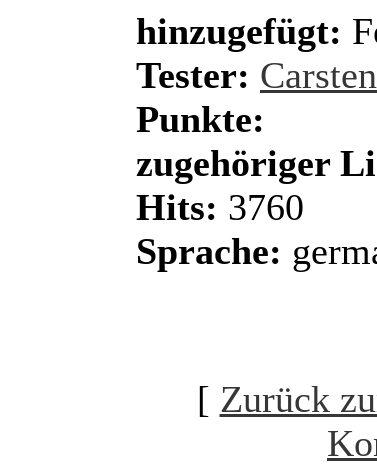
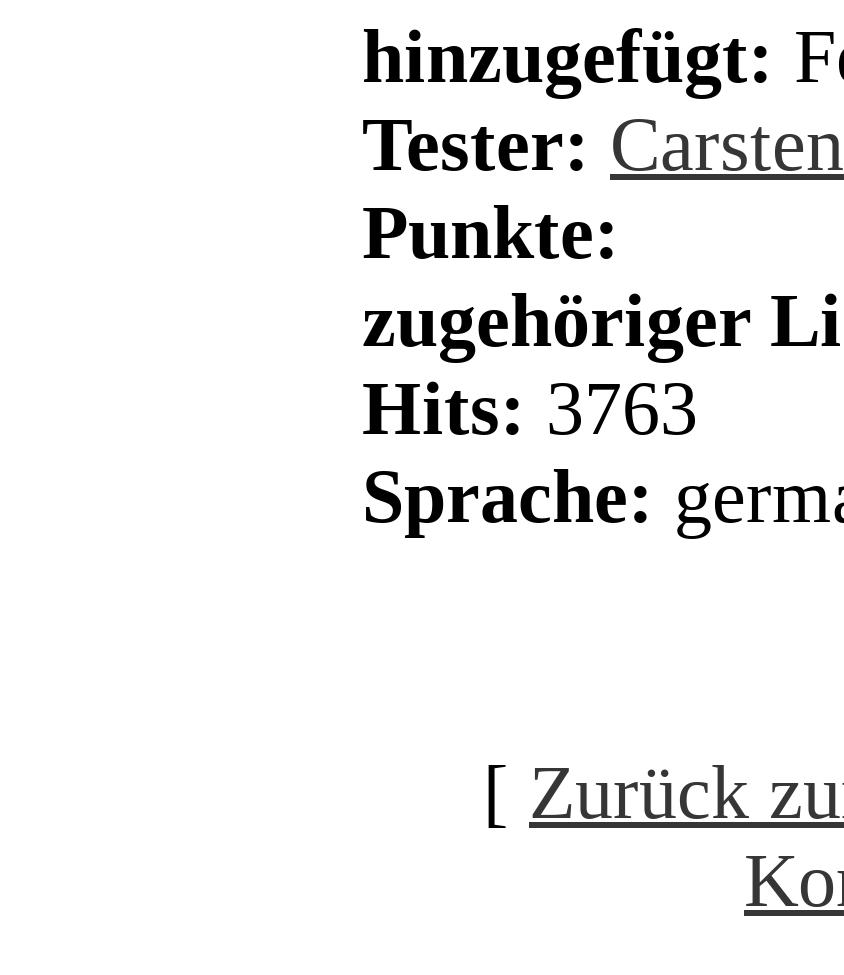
- Hits: 3760
+ Hits: 3763
